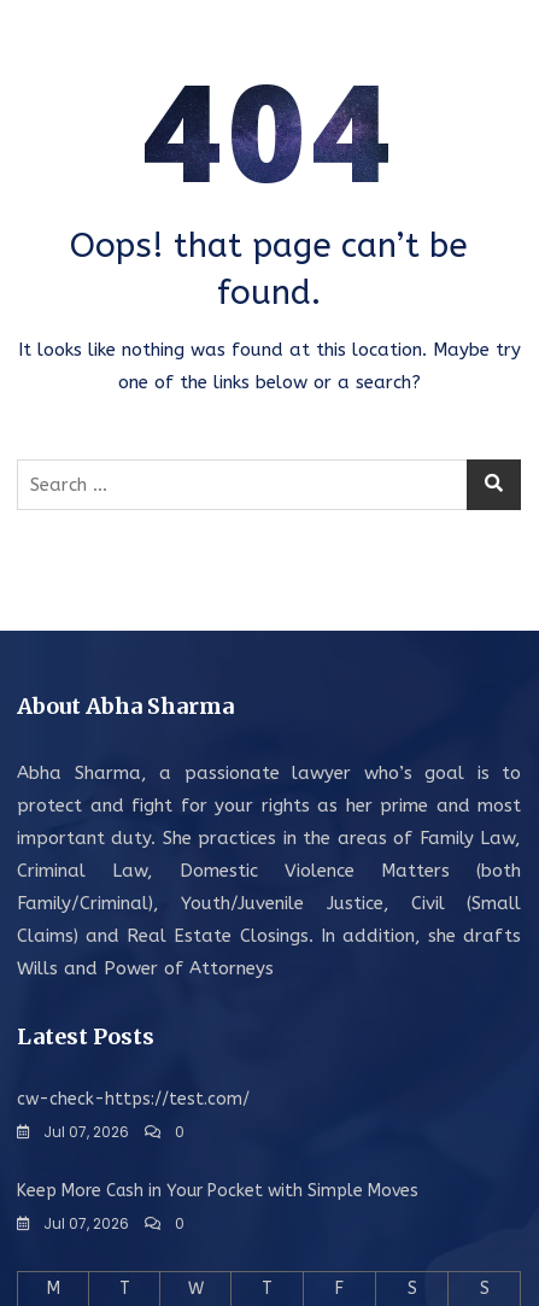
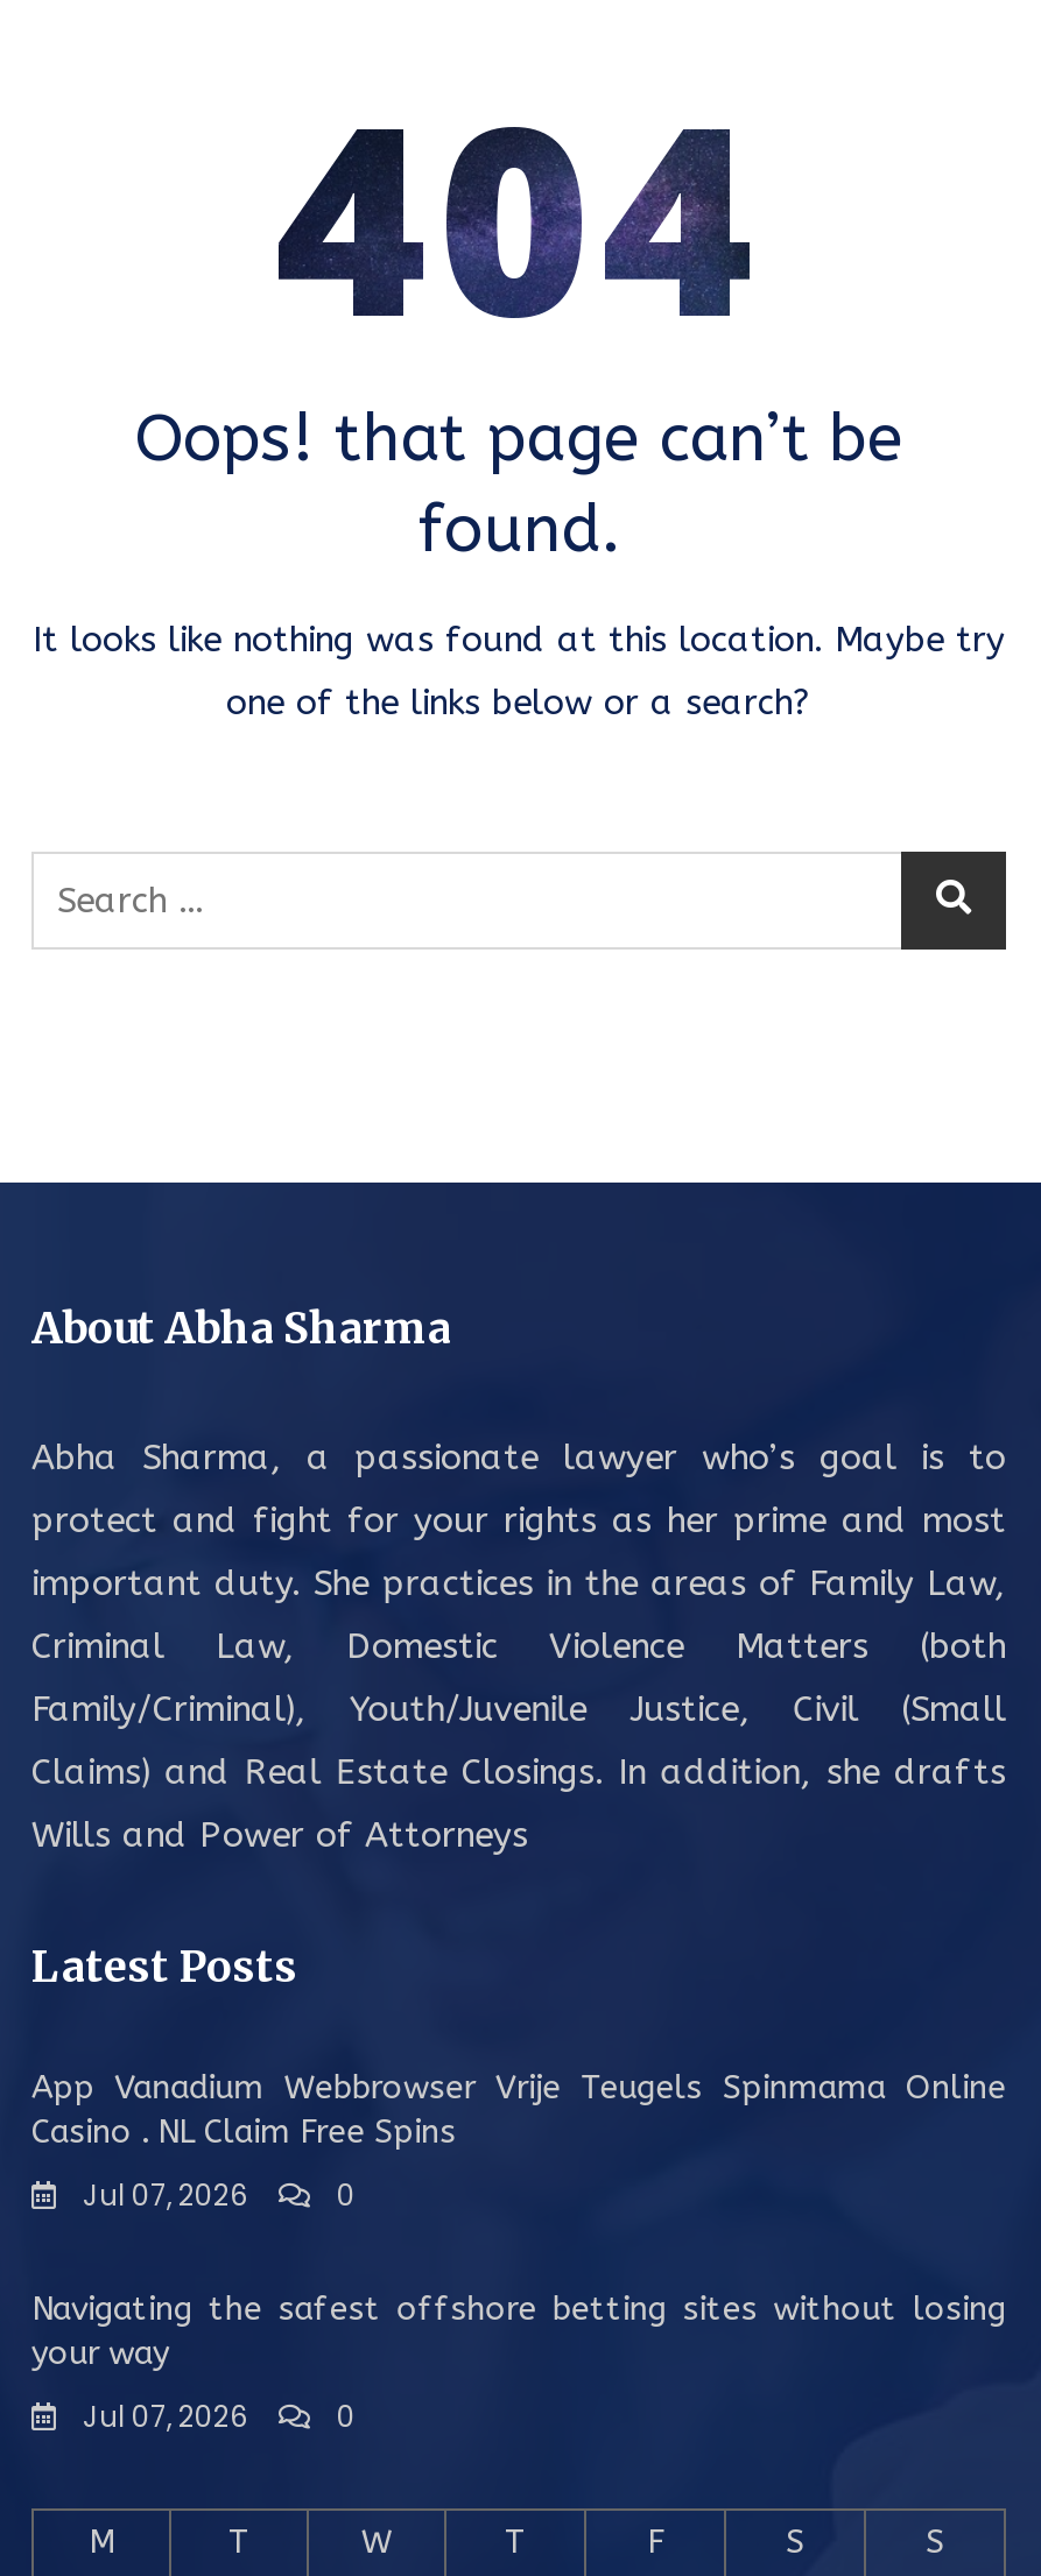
- cw-check-https://test.com/
+ App Vanadium Webbrowser Vrije Teugels Spinmama Online
+ Casino . NL Claim Free Spins

- Keep More Cash in Your Pocket with Simple Moves
+ Navigating the safest offshore betting sites without losing
+ your way
